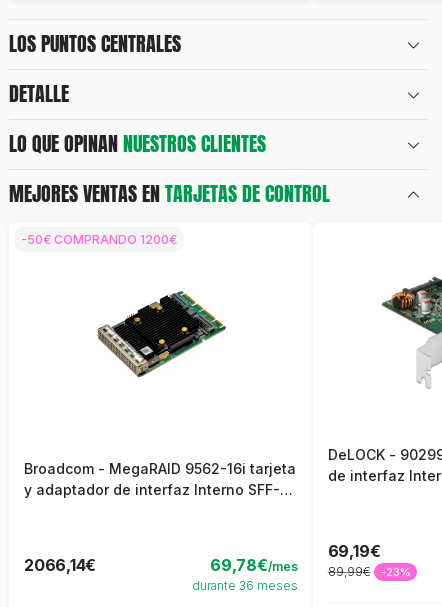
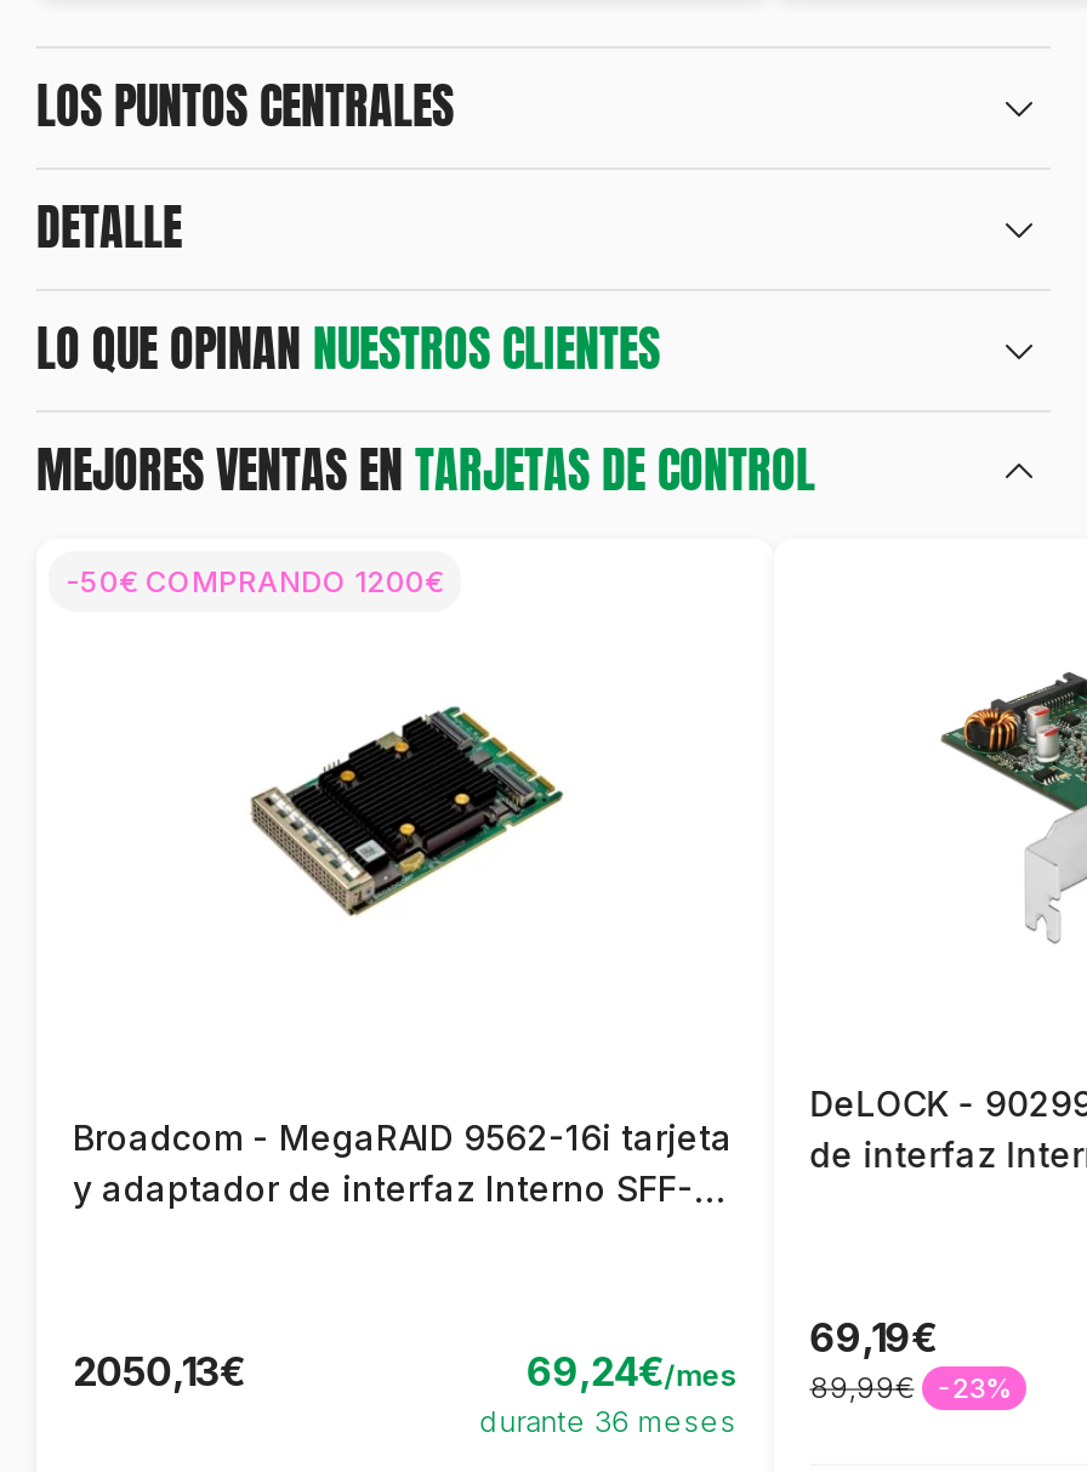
- 2066,14€
- 69,78€/mes
+ 2050,13€
+ 69,24€/mes
